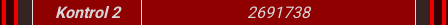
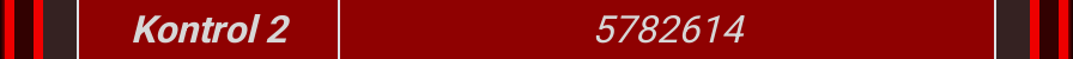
- 2691738
+ 5782614
